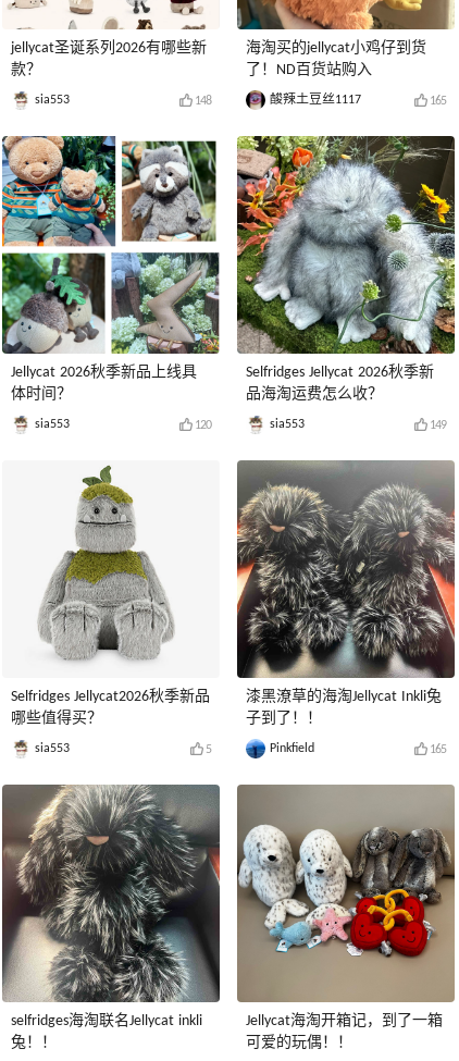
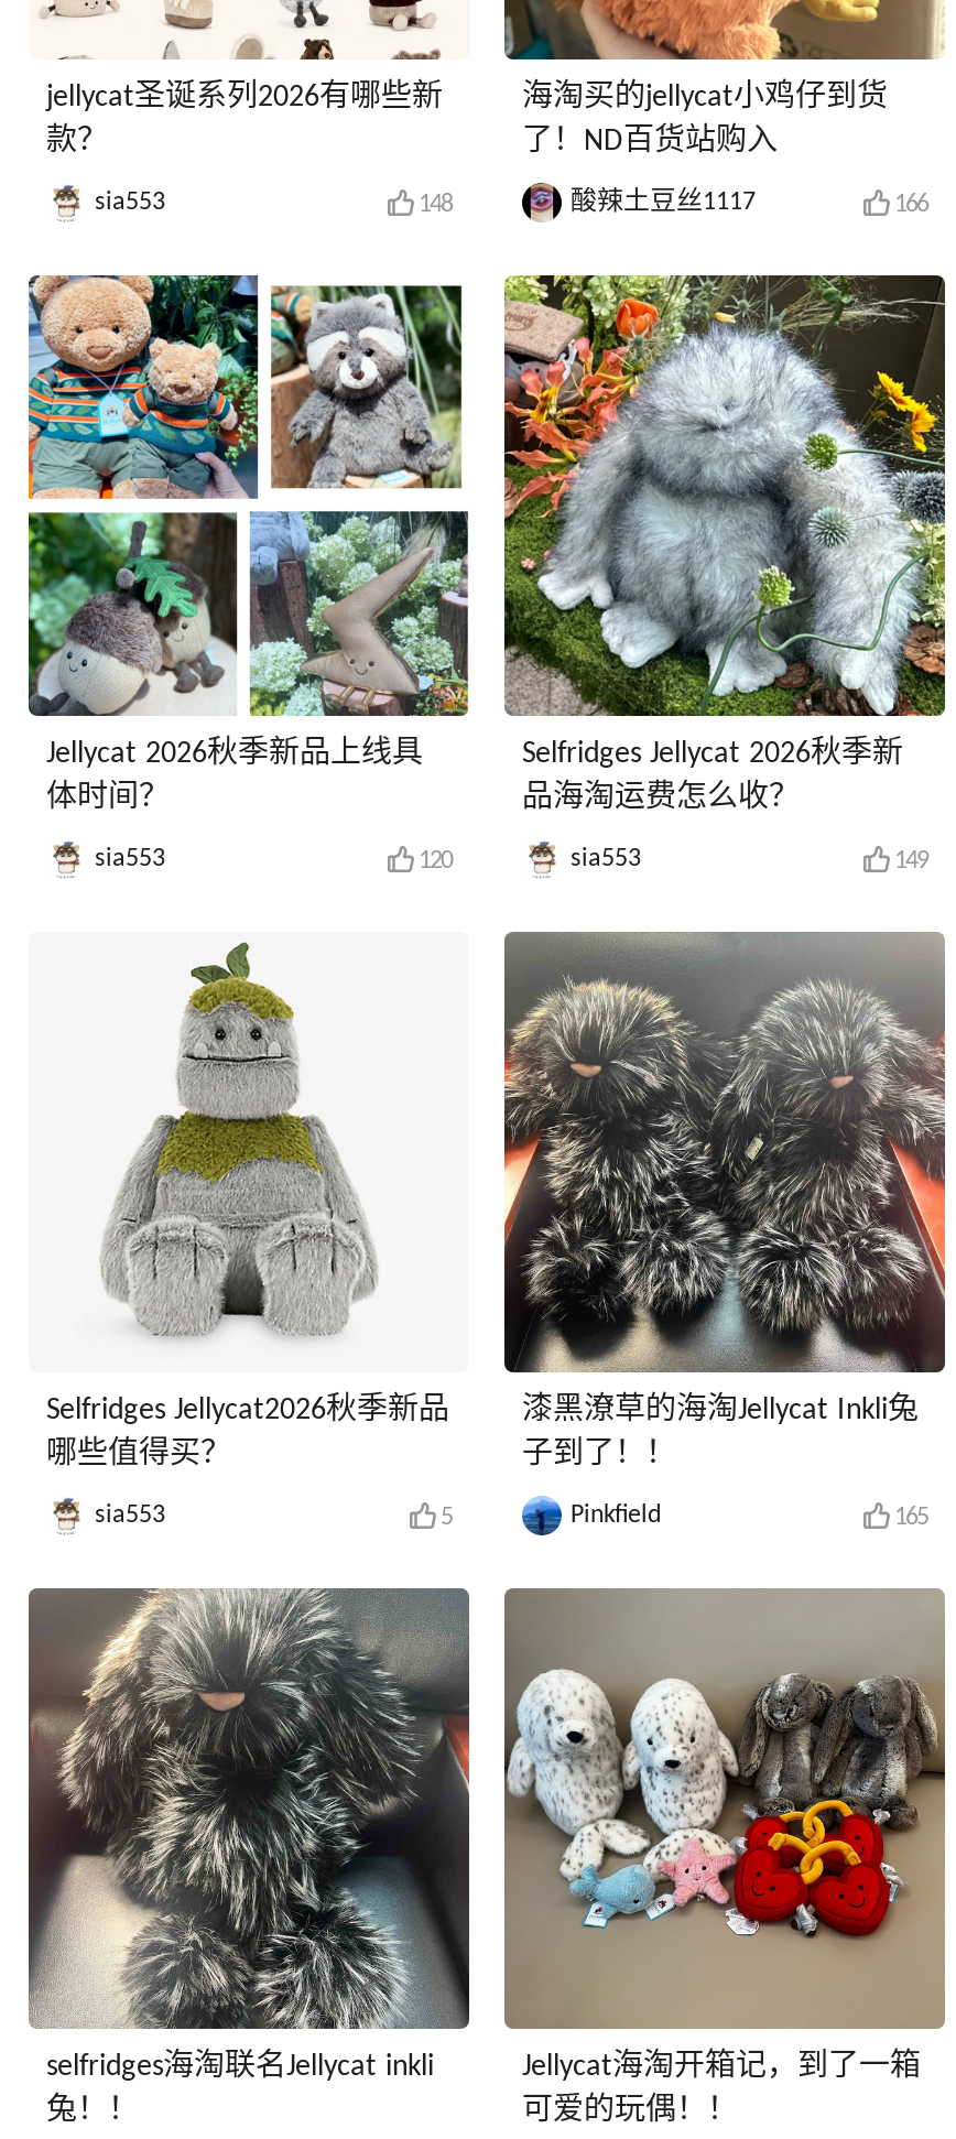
- 165
+ 166
